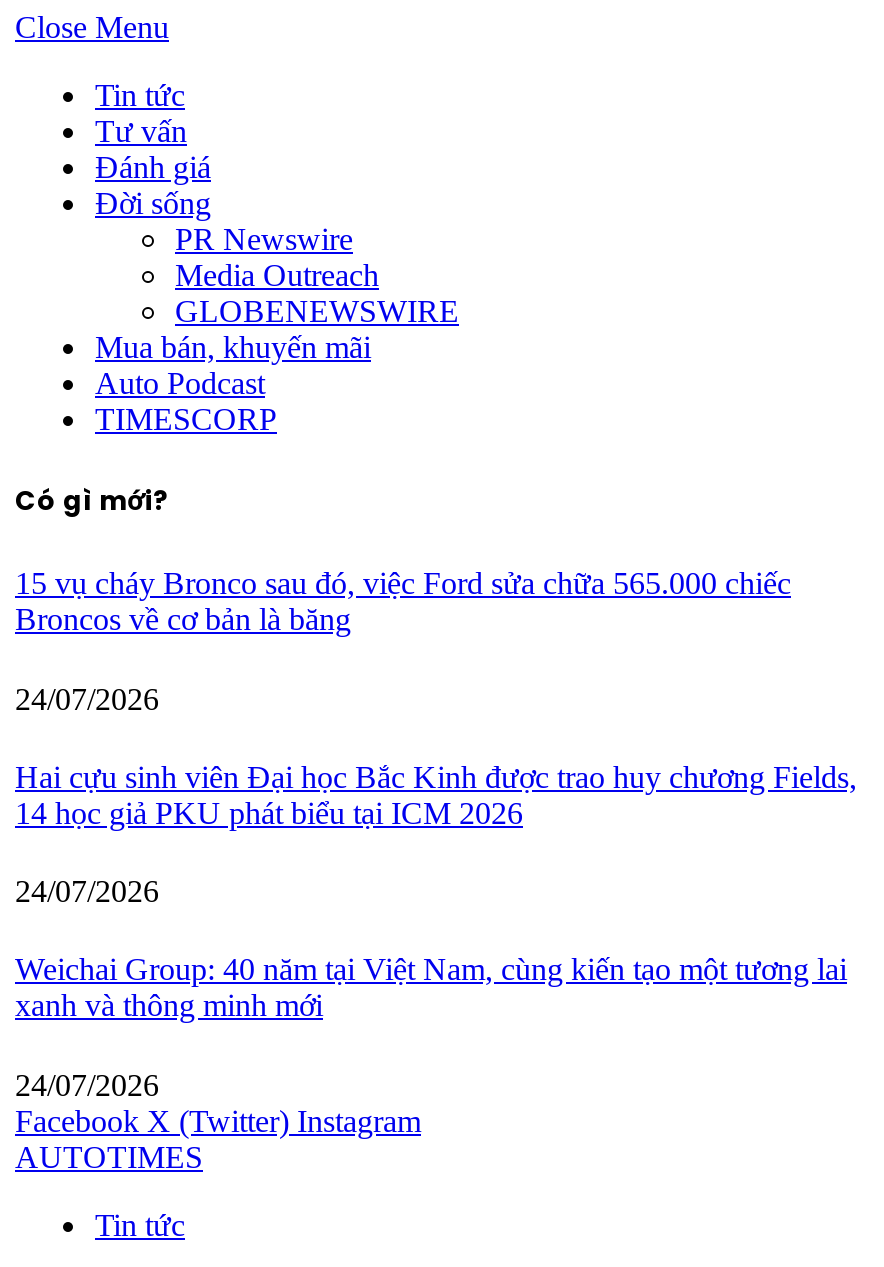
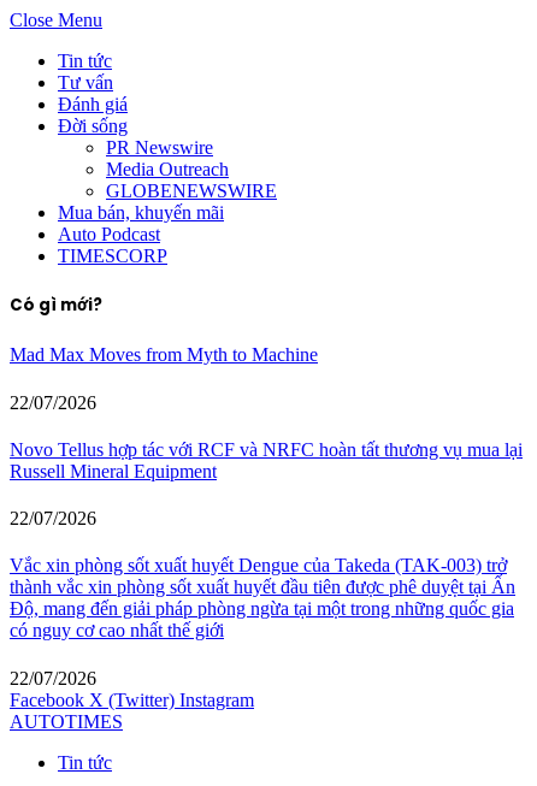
- 15 vụ cháy Bronco sau đó, việc Ford sửa chữa 565.000 chiếc
- Broncos về cơ bản là băng
+ Mad Max Moves from Myth to Machine

- 24/07/2026
+ 22/07/2026

- Hai cựu sinh viên Đại học Bắc Kinh được trao huy chương Fields,
- 14 học giả PKU phát biểu tại ICM 2026
+ Novo Tellus hợp tác với RCF và NRFC hoàn tất thương vụ mua lại
+ Russell Mineral Equipment

- 24/07/2026
+ 22/07/2026

- Weichai Group: 40 năm tại Việt Nam, cùng kiến tạo một tương lai
- xanh và thông minh mới
+ Vắc xin phòng sốt xuất huyết Dengue của Takeda (TAK-003) trở
+ thành vắc xin phòng sốt xuất huyết đầu tiên được phê duyệt tại Ấn
+ Độ, mang đến giải pháp phòng ngừa tại một trong những quốc gia
+ có nguy cơ cao nhất thế giới

- 24/07/2026
+ 22/07/2026
